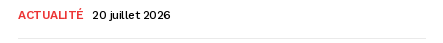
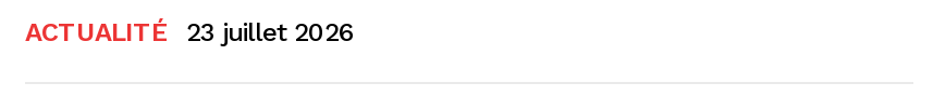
- ACTUALITÉ 20 juillet 2026
+ ACTUALITÉ 23 juillet 2026
